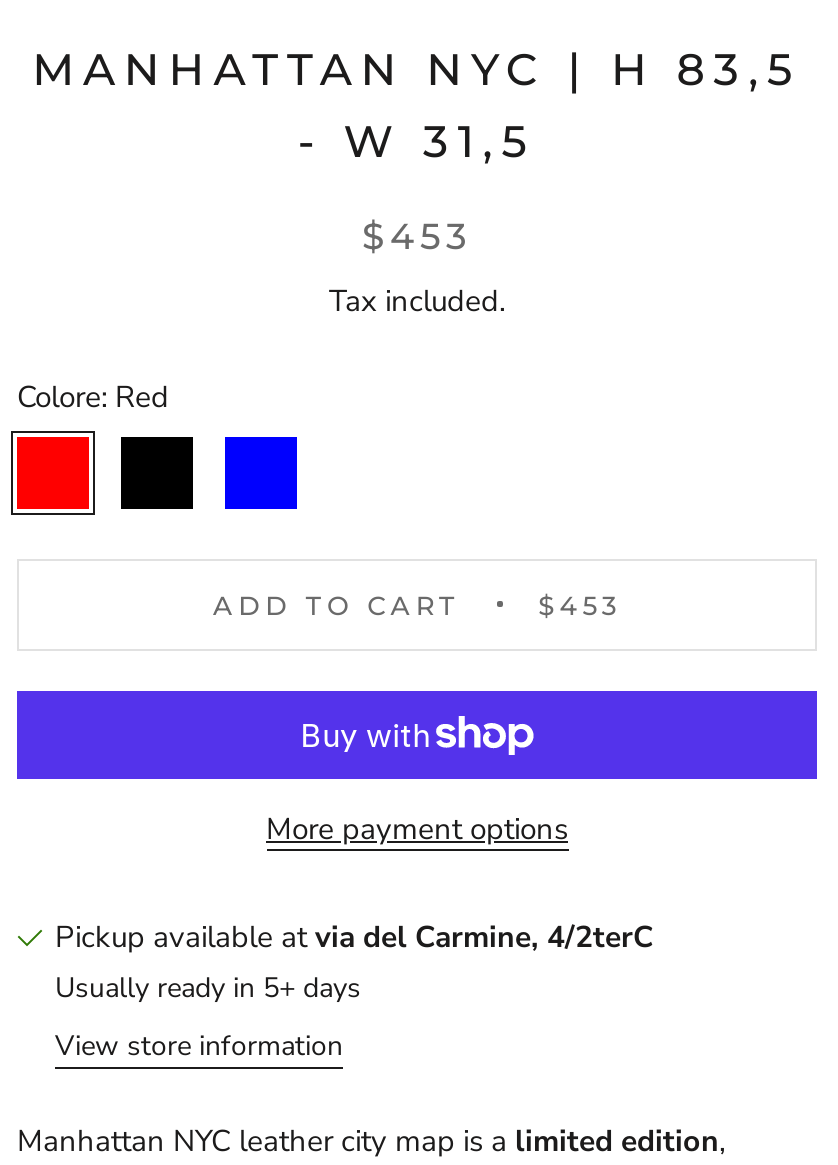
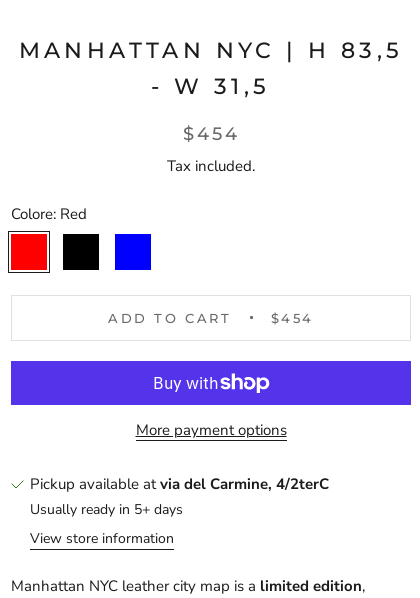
- $453
+ $454

- $453
+ $454
